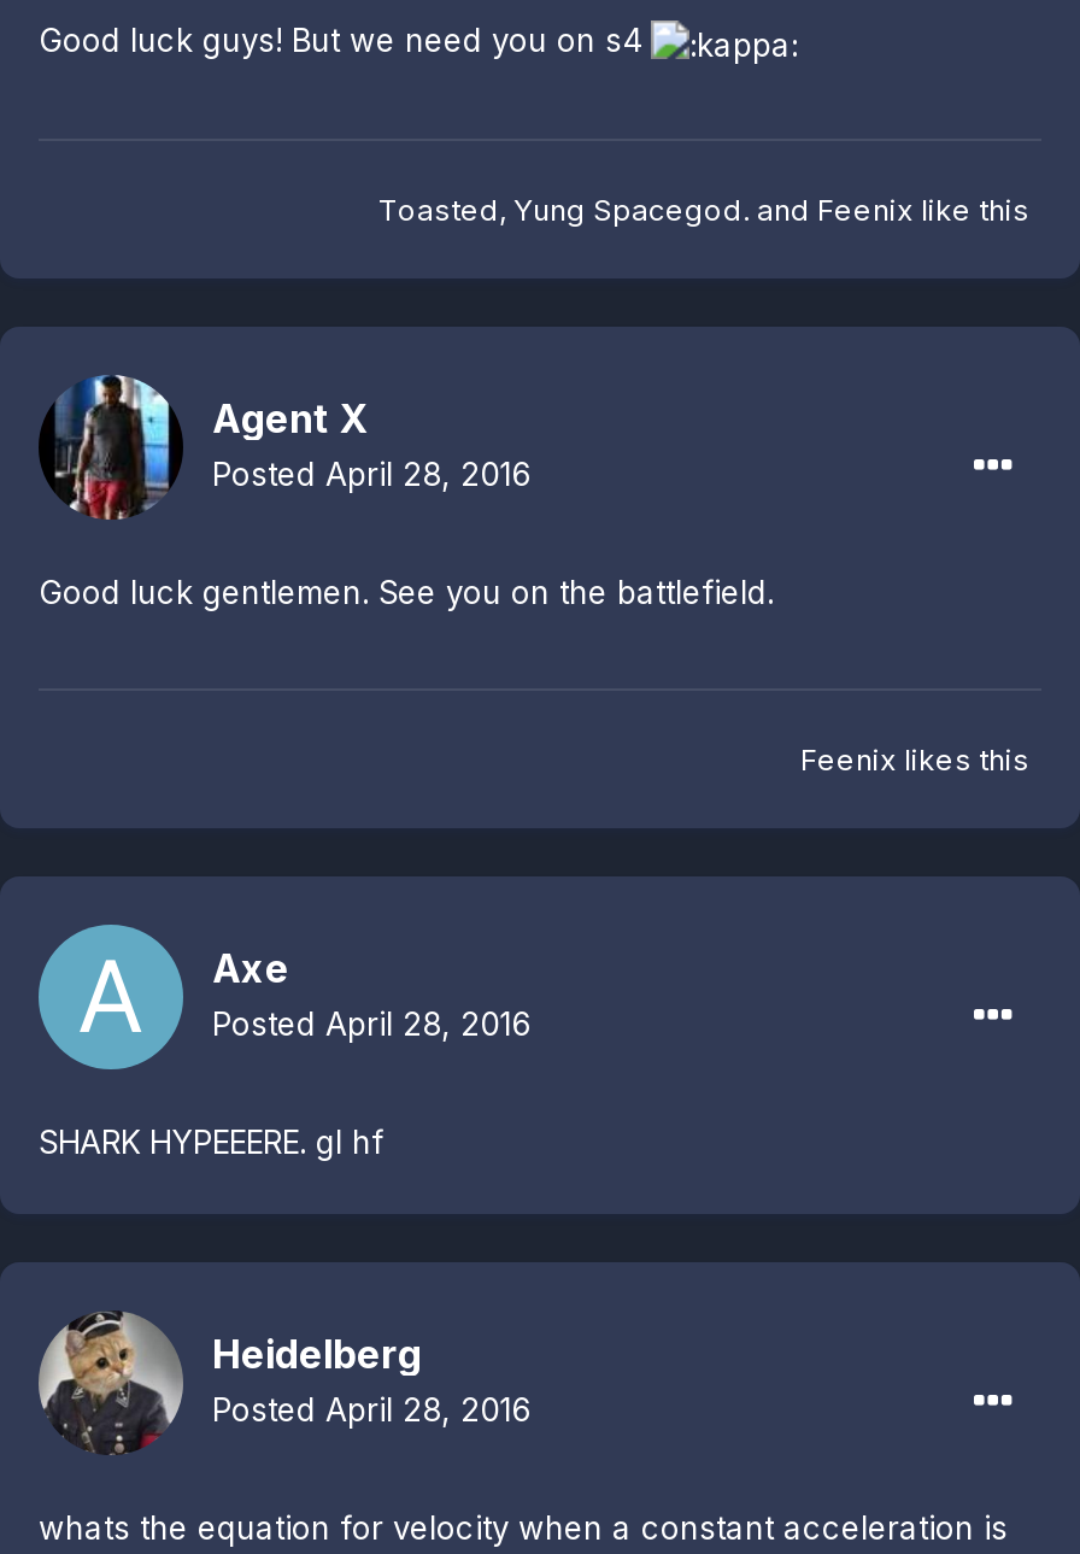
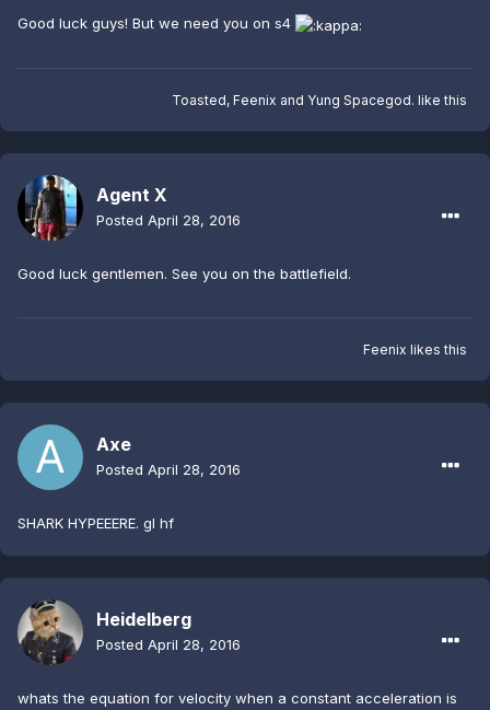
- Toasted, Yung Spacegod. and Feenix like this
+ Toasted, Feenix and Yung Spacegod. like this
